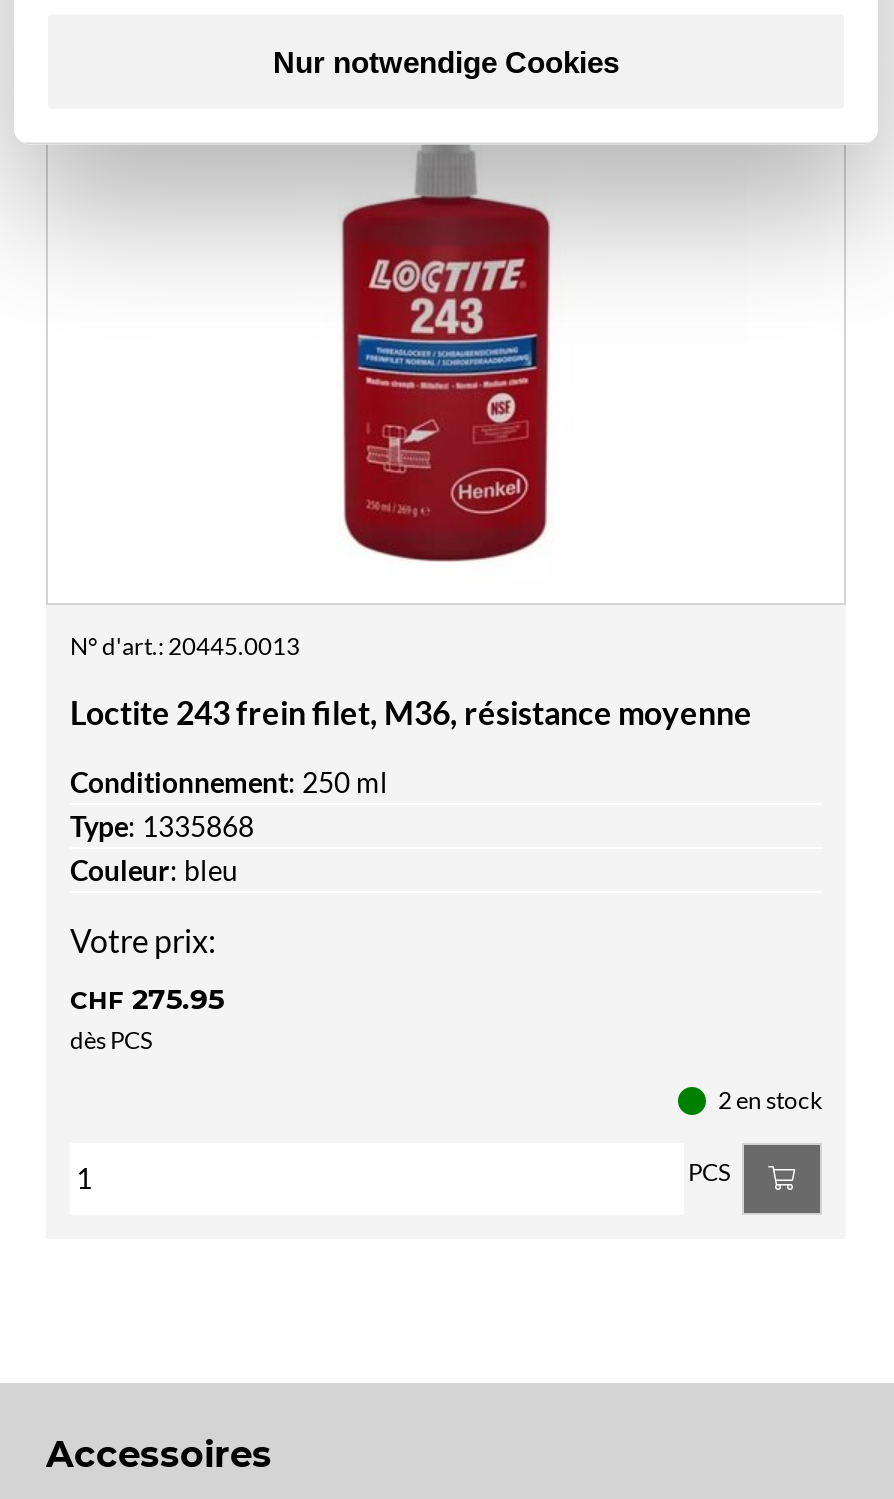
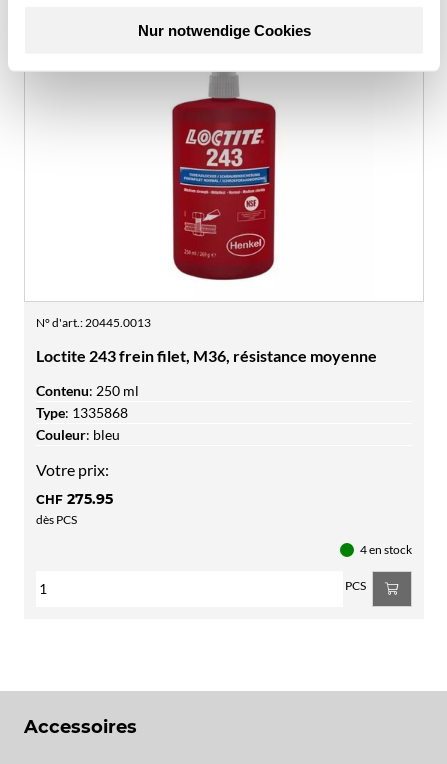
- Conditionnement: 250 ml
+ Contenu: 250 ml

- 2 en stock
+ 4 en stock
